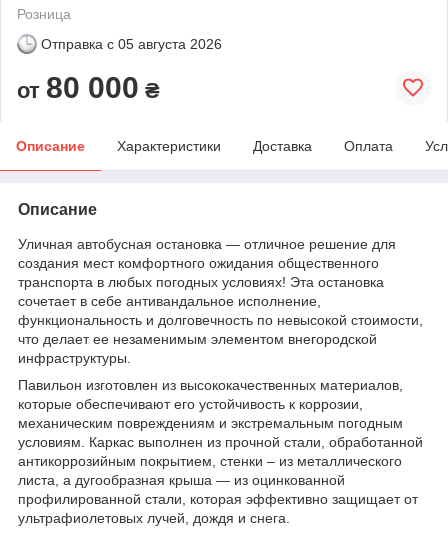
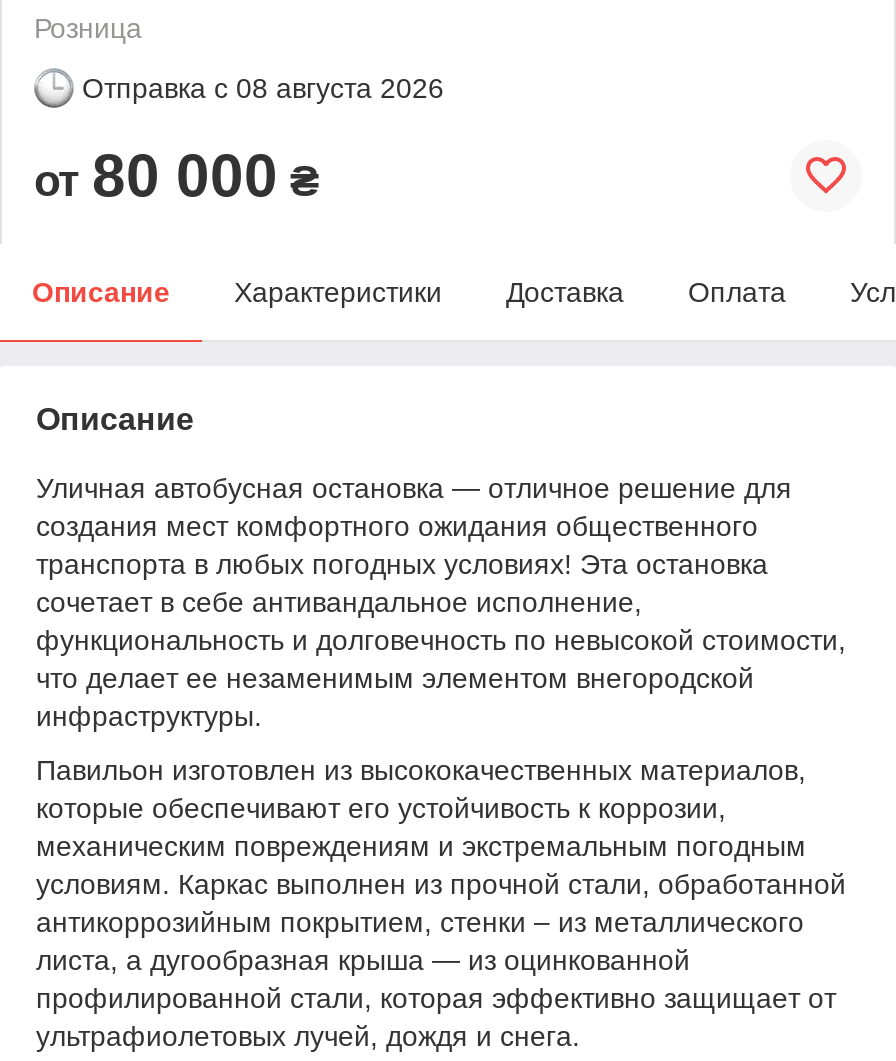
- Отправка с 05 августа 2026
+ Отправка с 08 августа 2026
